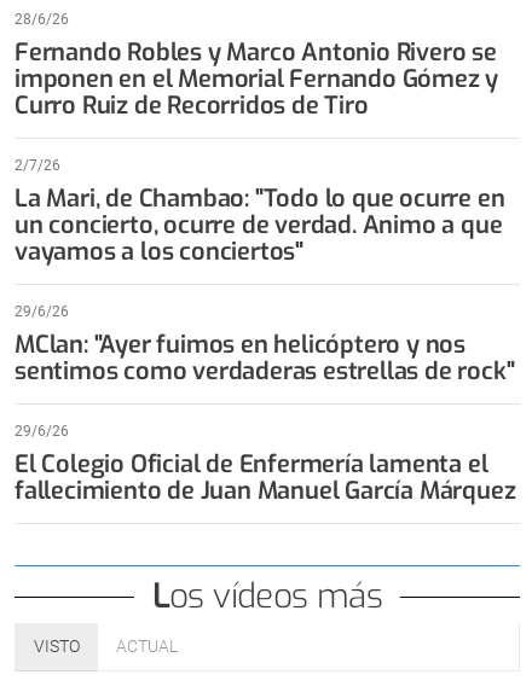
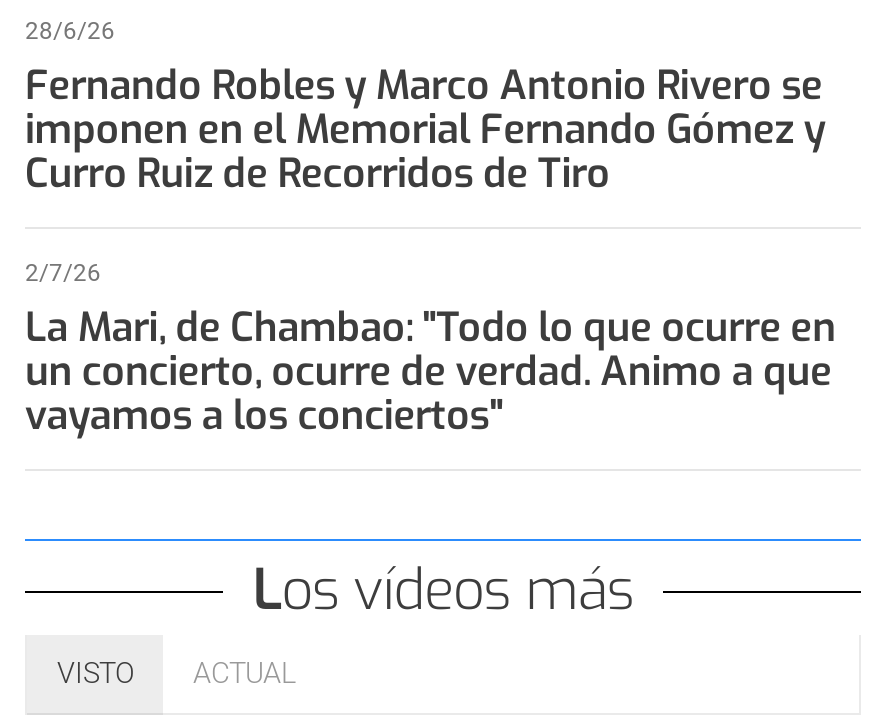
- 29/6/26
- MClan: "Ayer fuimos en helicóptero y nos
- sentimos como verdaderas estrellas de rock"
- 29/6/26
- El Colegio Oficial de Enfermería lamenta el
- fallecimiento de Juan Manuel García Márquez
